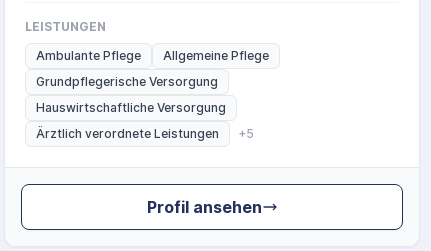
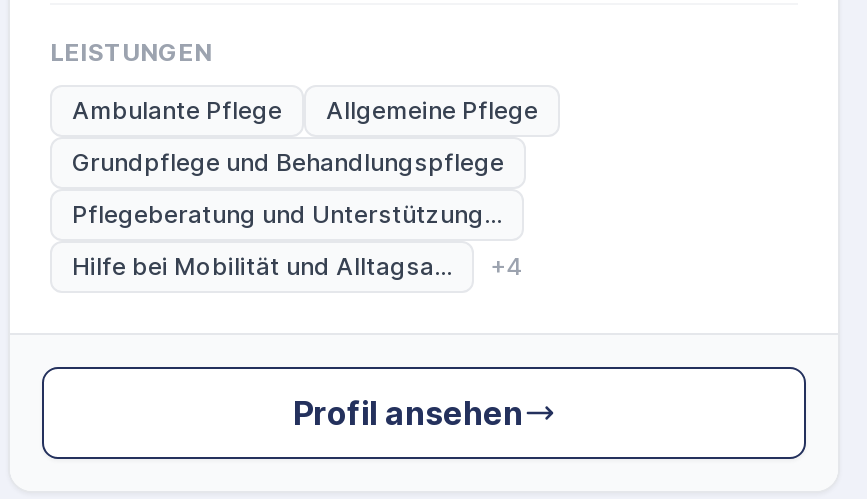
- Grundpflegerische Versorgung
+ Grundpflege und Behandlungspflege

- Hauswirtschaftliche Versorgung
+ Pflegeberatung und Unterstützung...

- Ärztlich verordnete Leistungen
- +5
+ Hilfe bei Mobilität und Alltagsa...
+ +4
